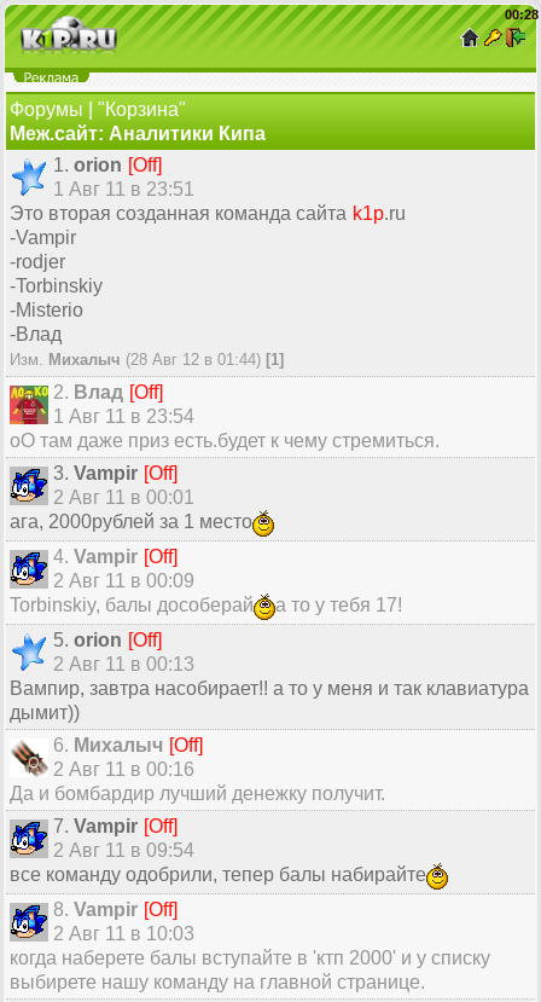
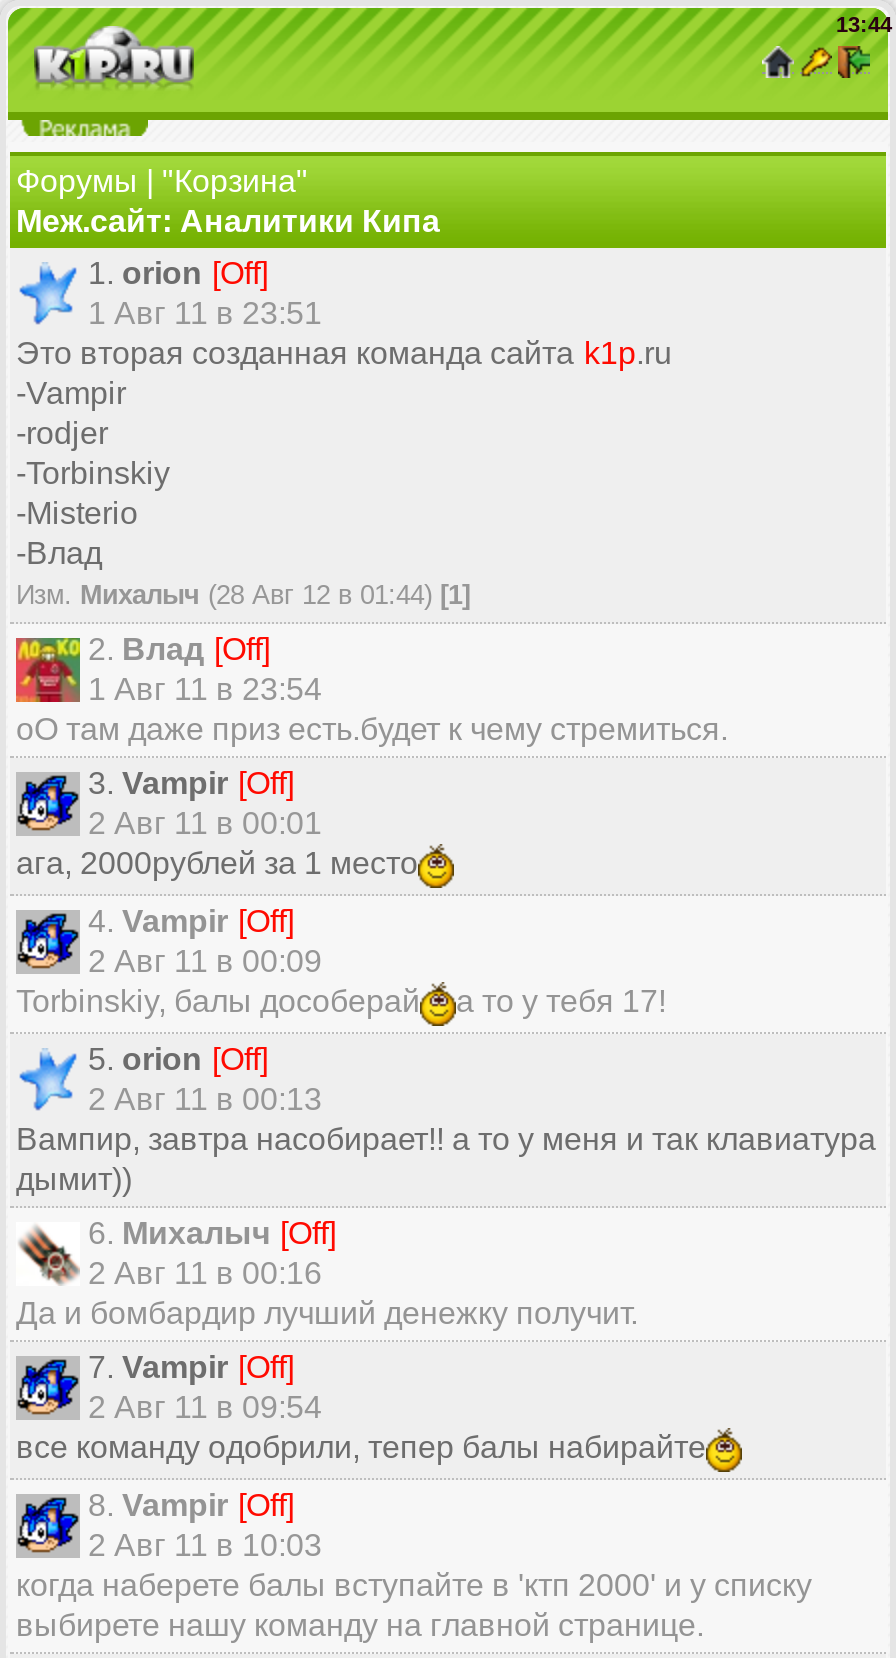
- 00:28
+ 13:44
